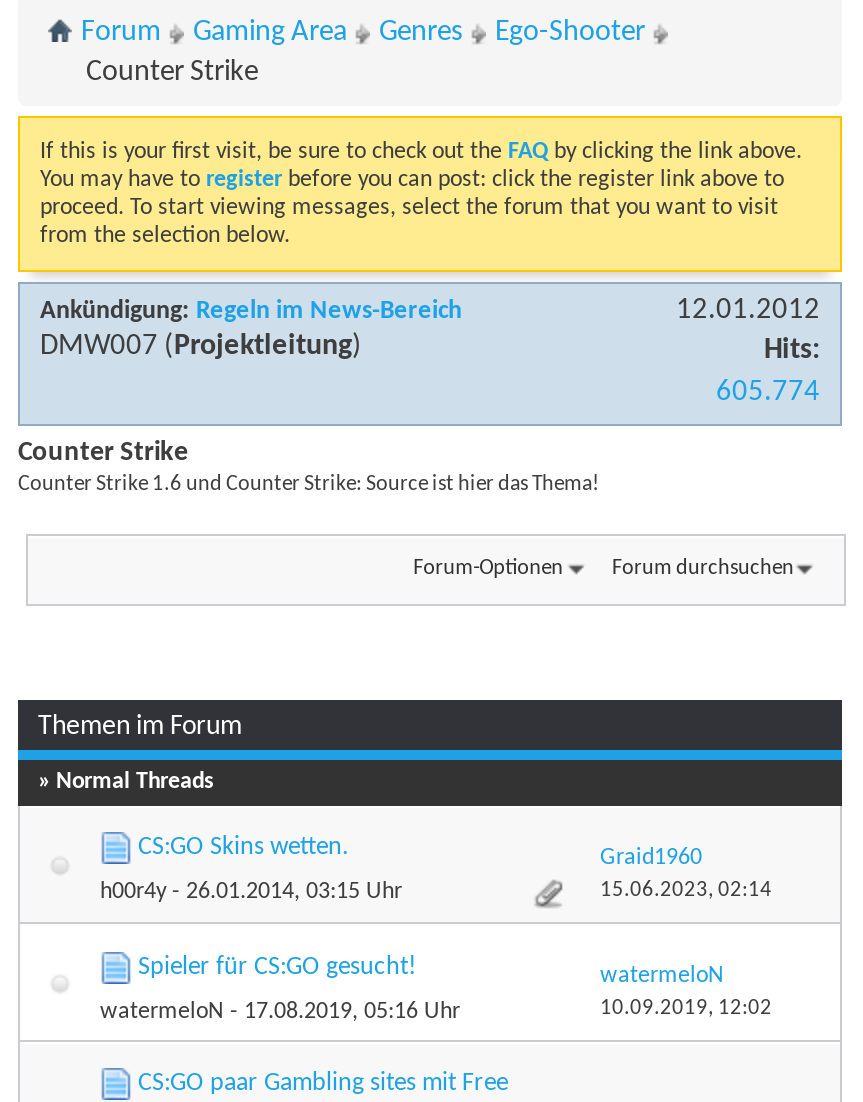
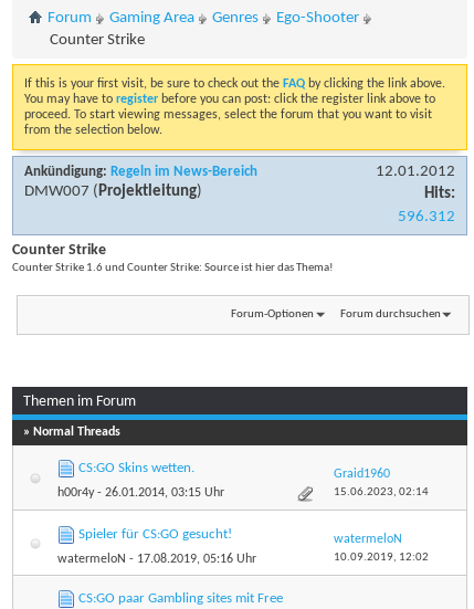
- 605.774
+ 596.312
